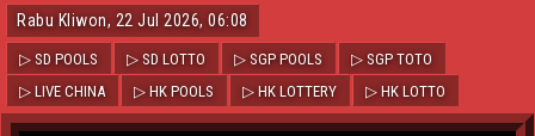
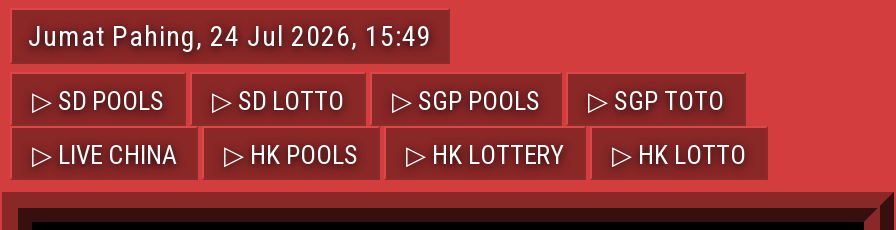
- Rabu Kliwon, 22 Jul 2026, 06:08
+ Jumat Pahing, 24 Jul 2026, 15:49
